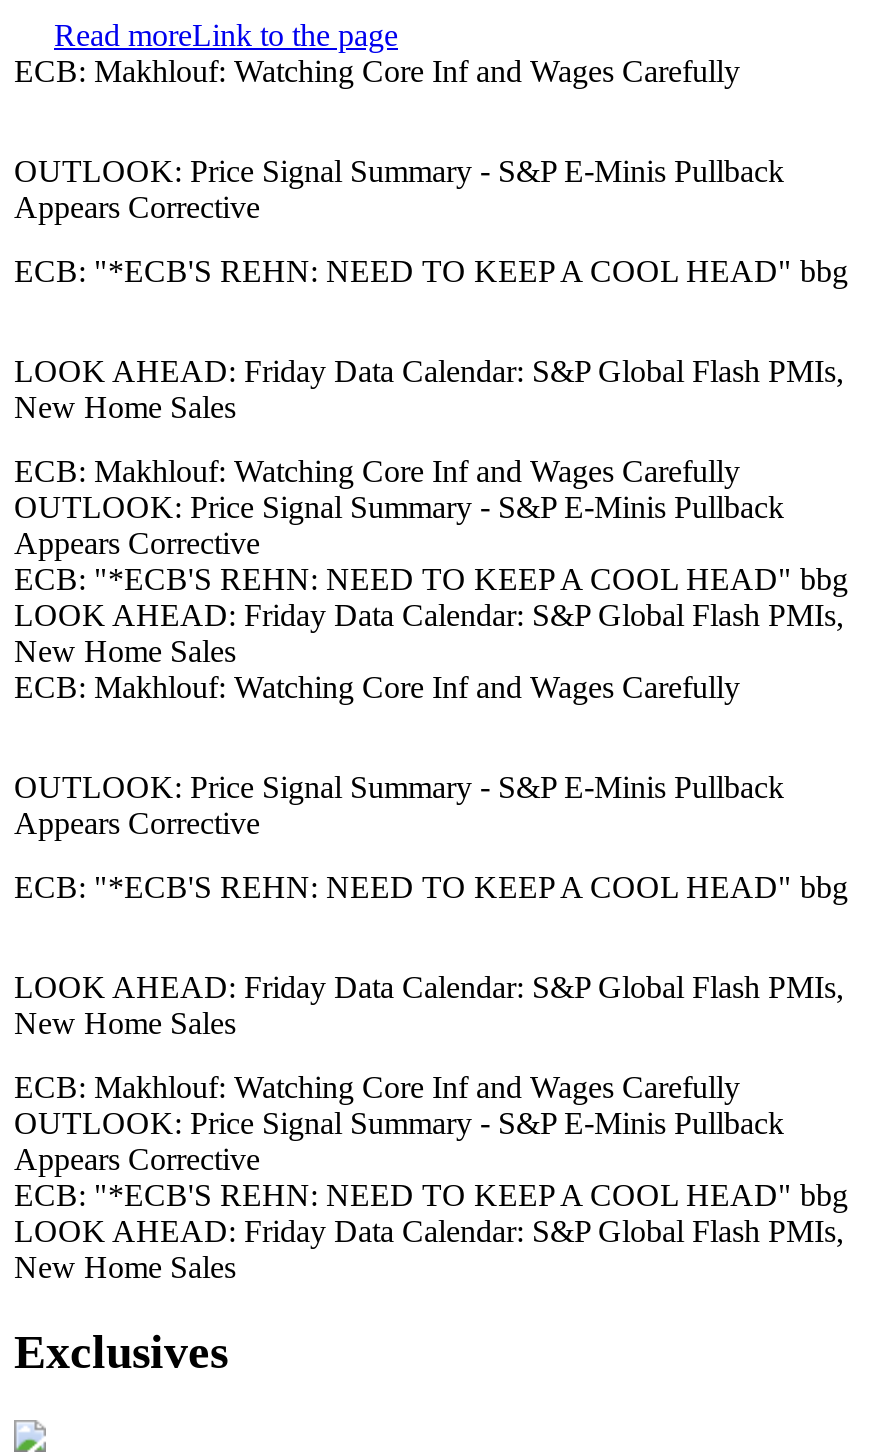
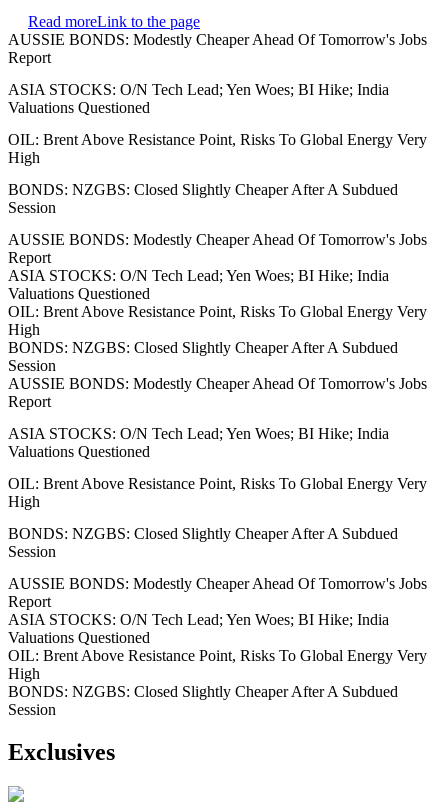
- ECB: Makhlouf: Watching Core Inf and Wages Carefully
+ AUSSIE BONDS: Modestly Cheaper Ahead Of Tomorrow's Jobs
+ Report

- OUTLOOK: Price Signal Summary - S&P E-Minis Pullback
- Appears Corrective
+ ASIA STOCKS: O/N Tech Lead; Yen Woes; BI Hike; India
+ Valuations Questioned

- ECB: "*ECB'S REHN: NEED TO KEEP A COOL HEAD" bbg
+ OIL: Brent Above Resistance Point, Risks To Global Energy Very
+ High

- LOOK AHEAD: Friday Data Calendar: S&P Global Flash PMIs,
- New Home Sales
+ BONDS: NZGBS: Closed Slightly Cheaper After A Subdued
+ Session

- ECB: Makhlouf: Watching Core Inf and Wages Carefully
- OUTLOOK: Price Signal Summary - S&P E-Minis Pullback
- Appears Corrective
- ECB: "*ECB'S REHN: NEED TO KEEP A COOL HEAD" bbg
- LOOK AHEAD: Friday Data Calendar: S&P Global Flash PMIs,
- New Home Sales
- ECB: Makhlouf: Watching Core Inf and Wages Carefully
+ AUSSIE BONDS: Modestly Cheaper Ahead Of Tomorrow's Jobs
+ Report
+ ASIA STOCKS: O/N Tech Lead; Yen Woes; BI Hike; India
+ Valuations Questioned
+ OIL: Brent Above Resistance Point, Risks To Global Energy Very
+ High
+ BONDS: NZGBS: Closed Slightly Cheaper After A Subdued
+ Session
+ AUSSIE BONDS: Modestly Cheaper Ahead Of Tomorrow's Jobs
+ Report

- OUTLOOK: Price Signal Summary - S&P E-Minis Pullback
- Appears Corrective
+ ASIA STOCKS: O/N Tech Lead; Yen Woes; BI Hike; India
+ Valuations Questioned

- ECB: "*ECB'S REHN: NEED TO KEEP A COOL HEAD" bbg
+ OIL: Brent Above Resistance Point, Risks To Global Energy Very
+ High

- LOOK AHEAD: Friday Data Calendar: S&P Global Flash PMIs,
- New Home Sales
+ BONDS: NZGBS: Closed Slightly Cheaper After A Subdued
+ Session

- ECB: Makhlouf: Watching Core Inf and Wages Carefully
- OUTLOOK: Price Signal Summary - S&P E-Minis Pullback
- Appears Corrective
- ECB: "*ECB'S REHN: NEED TO KEEP A COOL HEAD" bbg
- LOOK AHEAD: Friday Data Calendar: S&P Global Flash PMIs,
- New Home Sales
+ AUSSIE BONDS: Modestly Cheaper Ahead Of Tomorrow's Jobs
+ Report
+ ASIA STOCKS: O/N Tech Lead; Yen Woes; BI Hike; India
+ Valuations Questioned
+ OIL: Brent Above Resistance Point, Risks To Global Energy Very
+ High
+ BONDS: NZGBS: Closed Slightly Cheaper After A Subdued
+ Session
